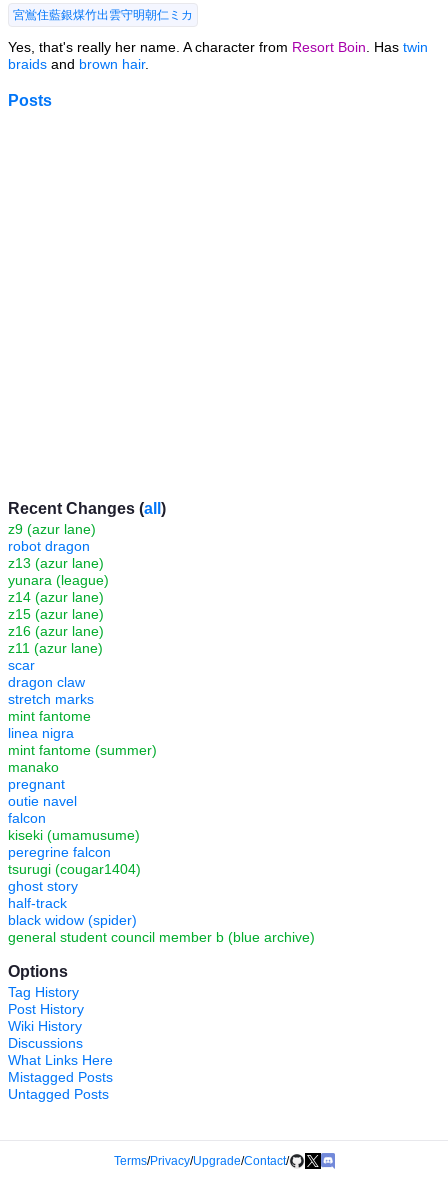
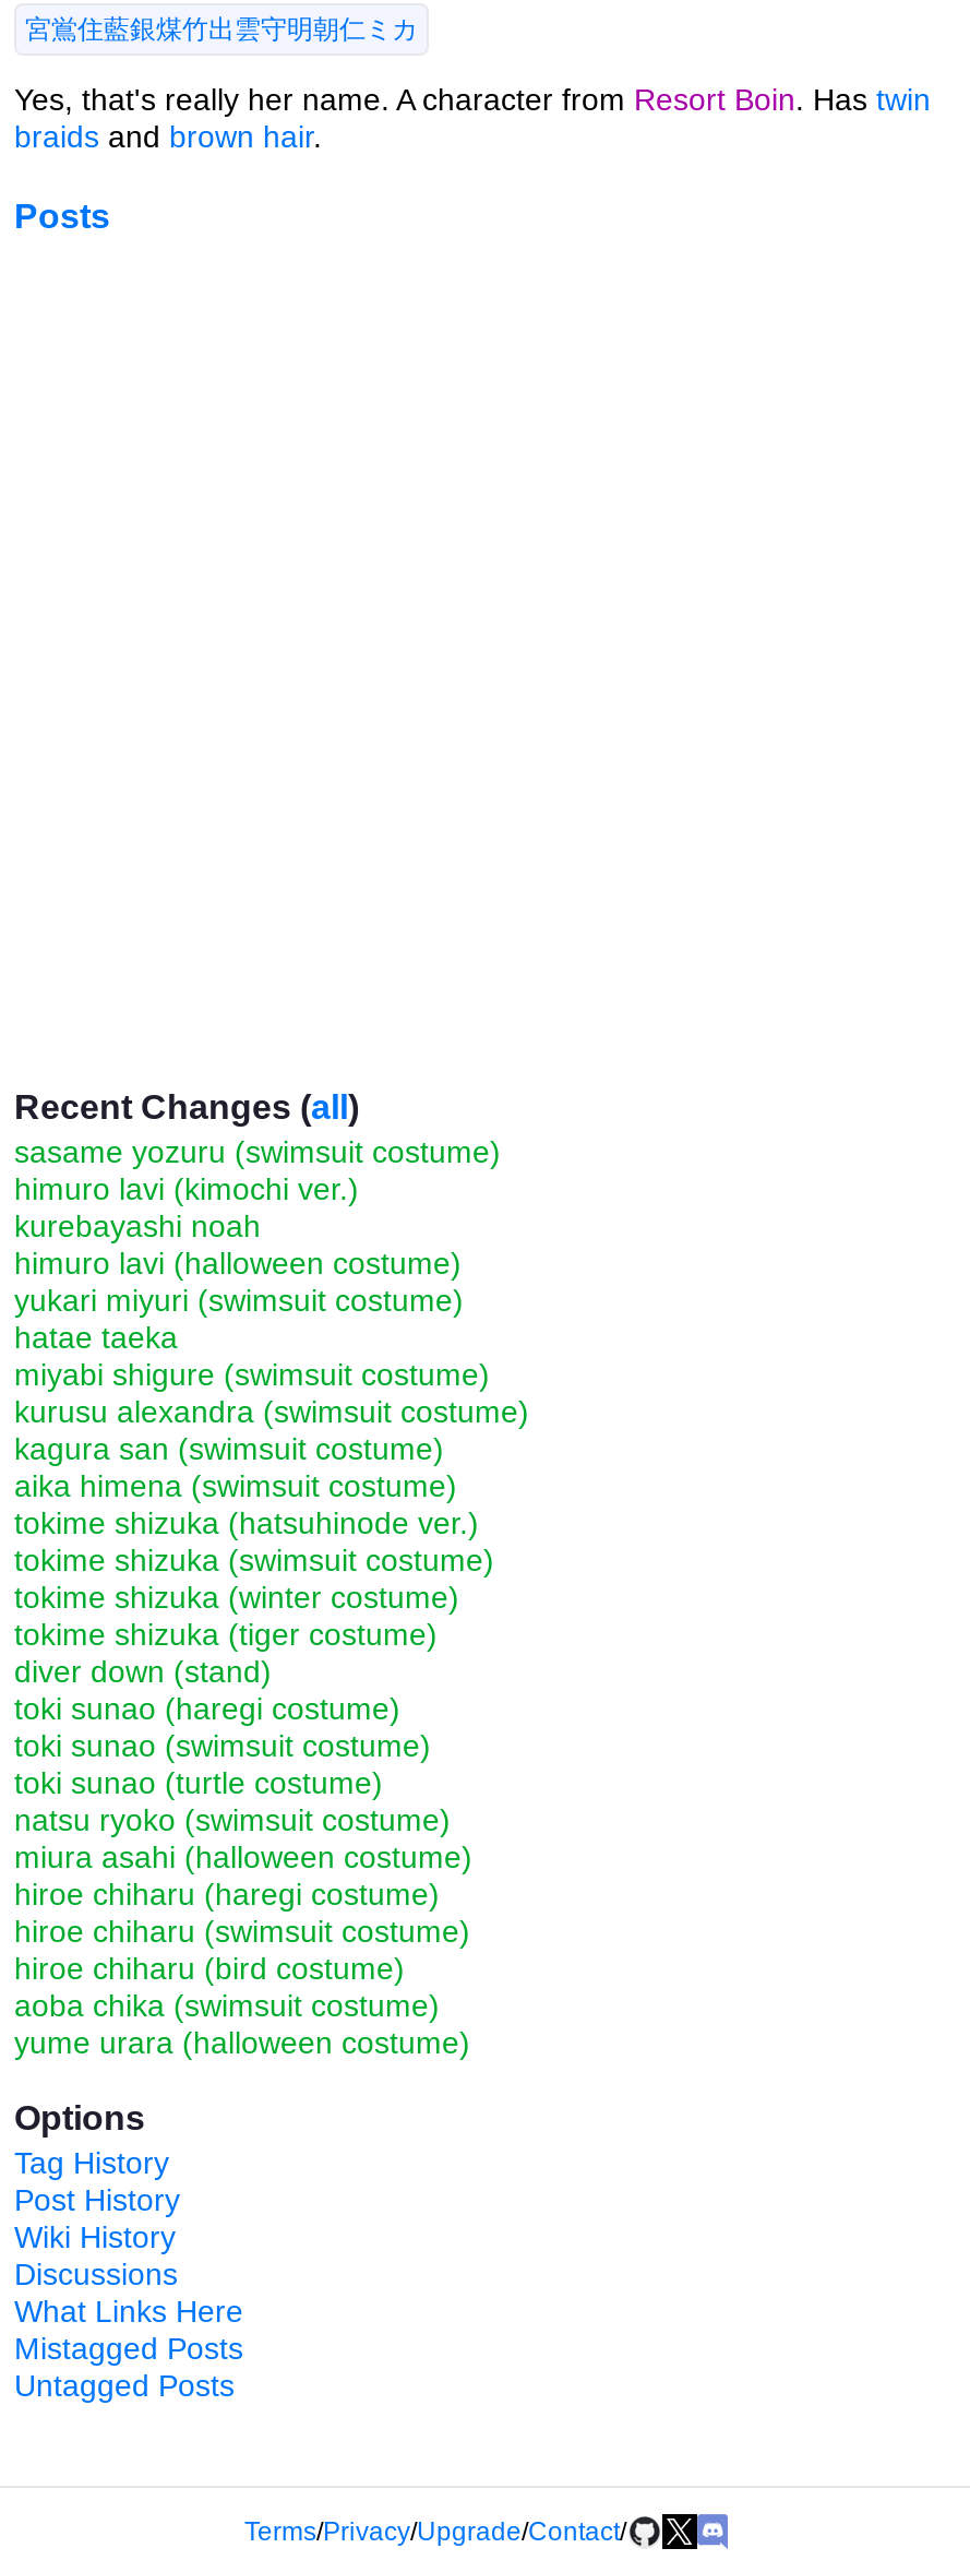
- z9 (azur lane)
- robot dragon
- z13 (azur lane)
- yunara (league)
- z14 (azur lane)
- z15 (azur lane)
- z16 (azur lane)
- z11 (azur lane)
- scar
- dragon claw
- stretch marks
- mint fantome
- linea nigra
- mint fantome (summer)
- manako
- pregnant
- outie navel
- falcon
- kiseki (umamusume)
- peregrine falcon
- tsurugi (cougar1404)
- ghost story
- half-track
- black widow (spider)
- general student council member b (blue archive)
+ sasame yozuru (swimsuit costume)
+ himuro lavi (kimochi ver.)
+ kurebayashi noah
+ himuro lavi (halloween costume)
+ yukari miyuri (swimsuit costume)
+ hatae taeka
+ miyabi shigure (swimsuit costume)
+ kurusu alexandra (swimsuit costume)
+ kagura san (swimsuit costume)
+ aika himena (swimsuit costume)
+ tokime shizuka (hatsuhinode ver.)
+ tokime shizuka (swimsuit costume)
+ tokime shizuka (winter costume)
+ tokime shizuka (tiger costume)
+ diver down (stand)
+ toki sunao (haregi costume)
+ toki sunao (swimsuit costume)
+ toki sunao (turtle costume)
+ natsu ryoko (swimsuit costume)
+ miura asahi (halloween costume)
+ hiroe chiharu (haregi costume)
+ hiroe chiharu (swimsuit costume)
+ hiroe chiharu (bird costume)
+ aoba chika (swimsuit costume)
+ yume urara (halloween costume)
